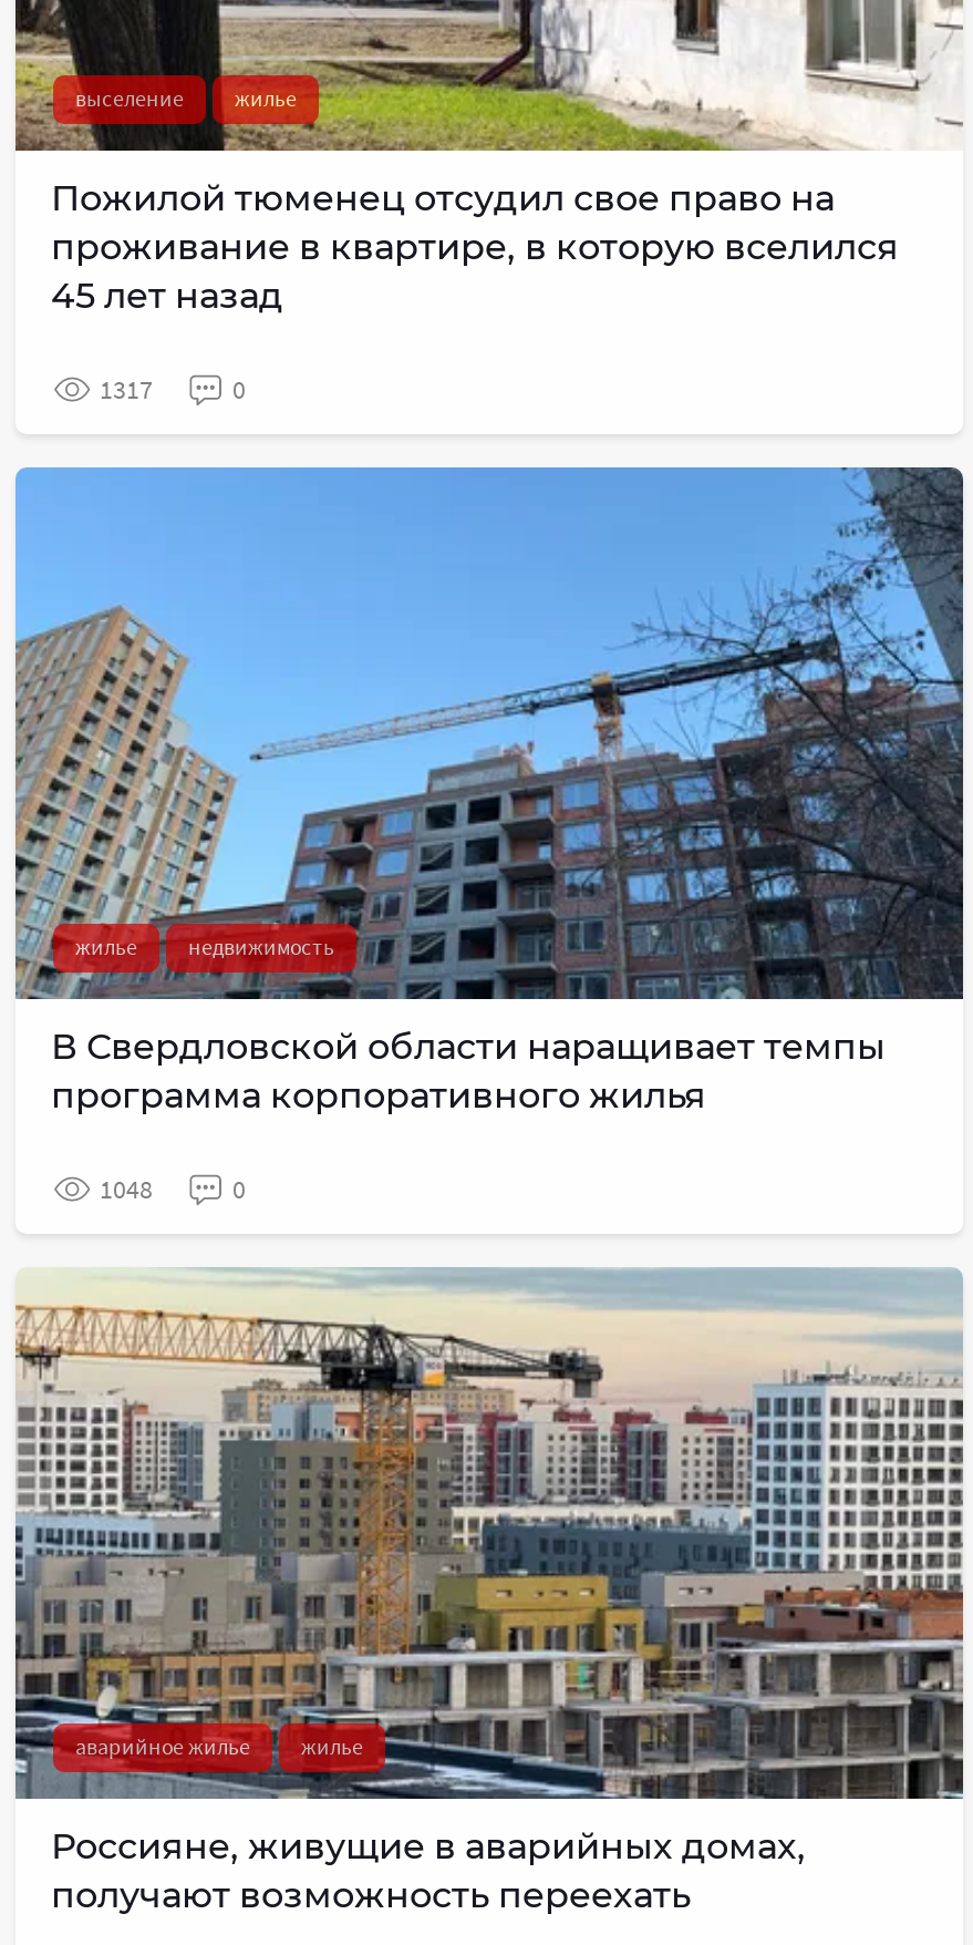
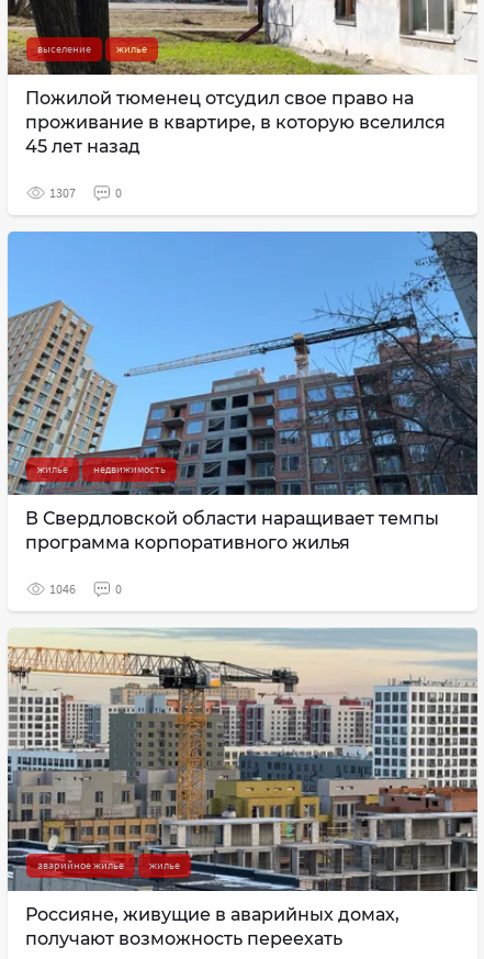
- 1317
+ 1307

- 1048
+ 1046
